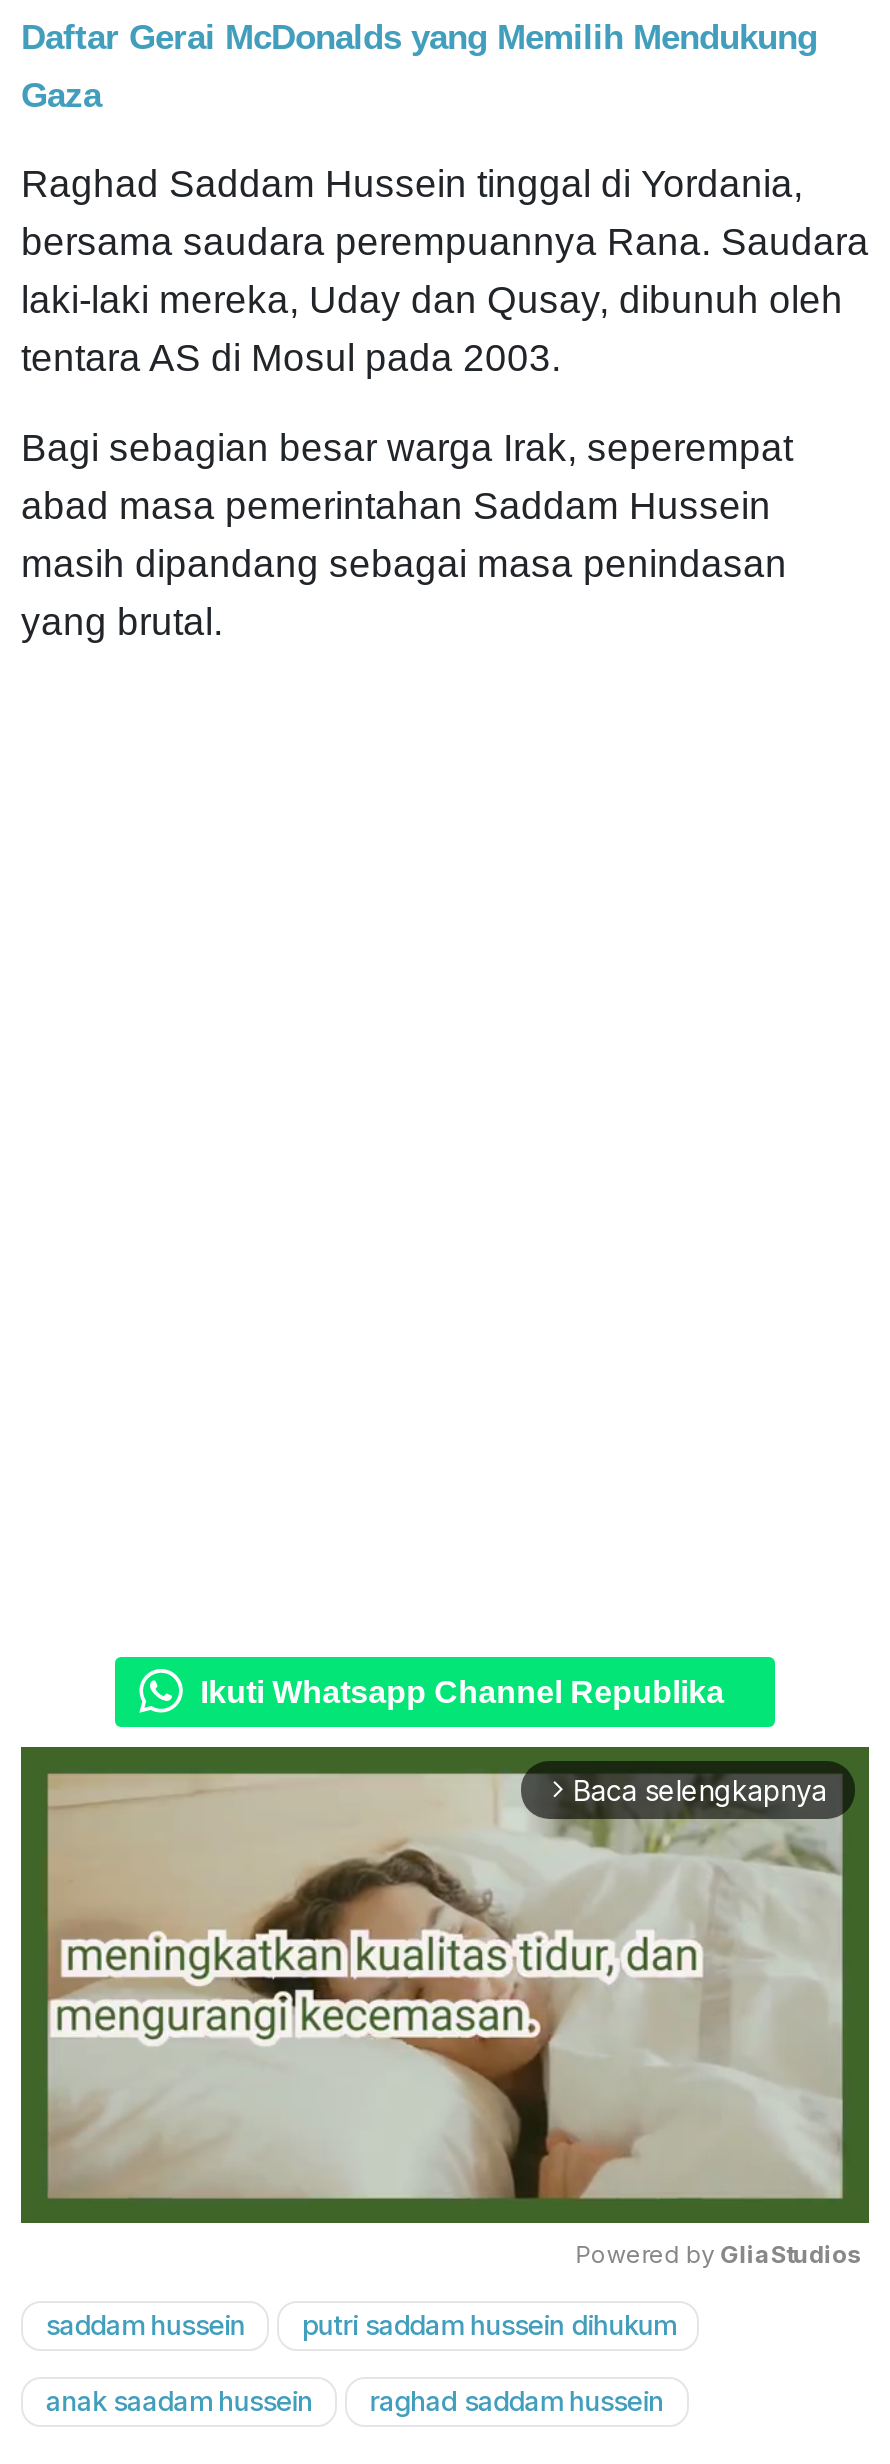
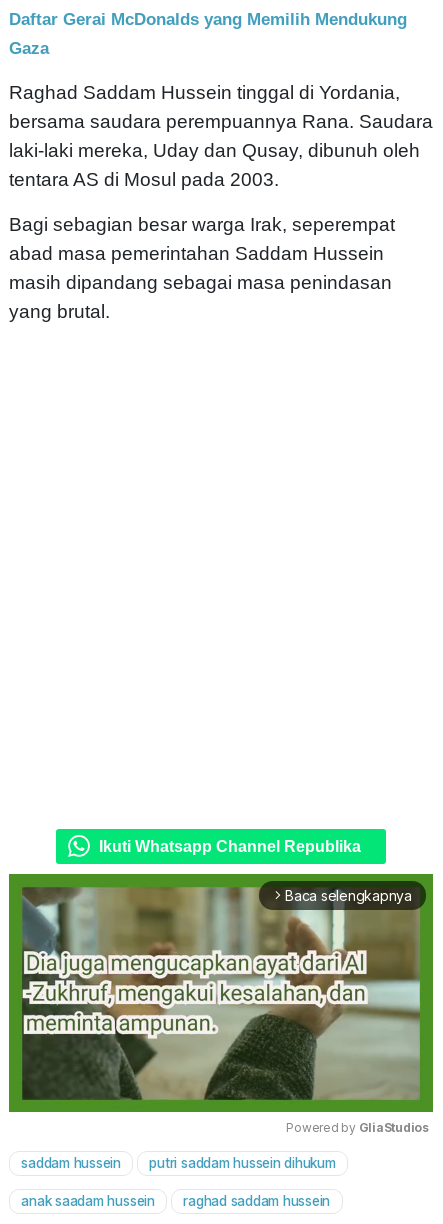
- [image]
+ [image]
